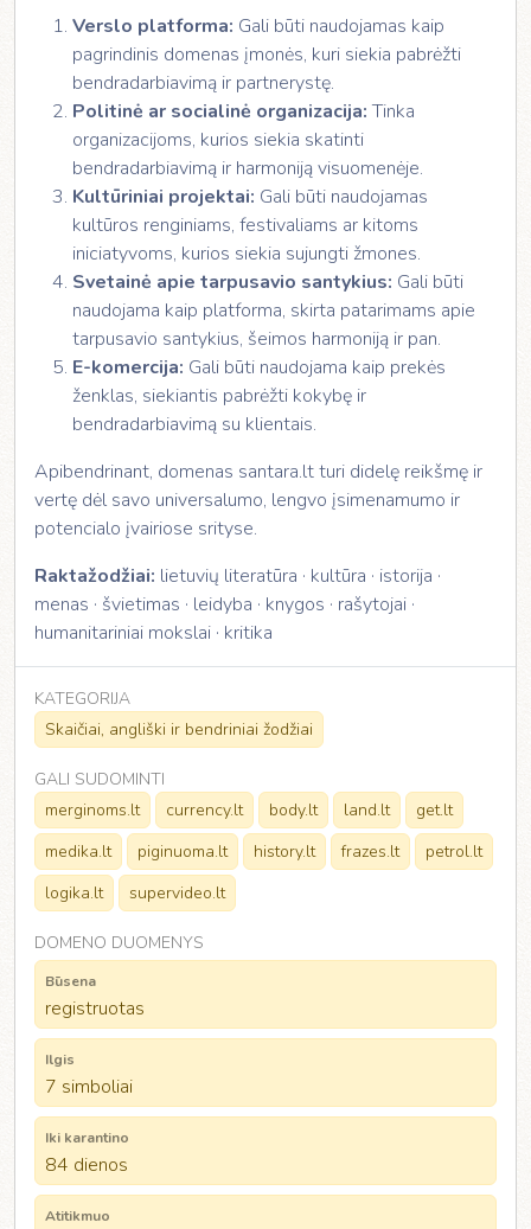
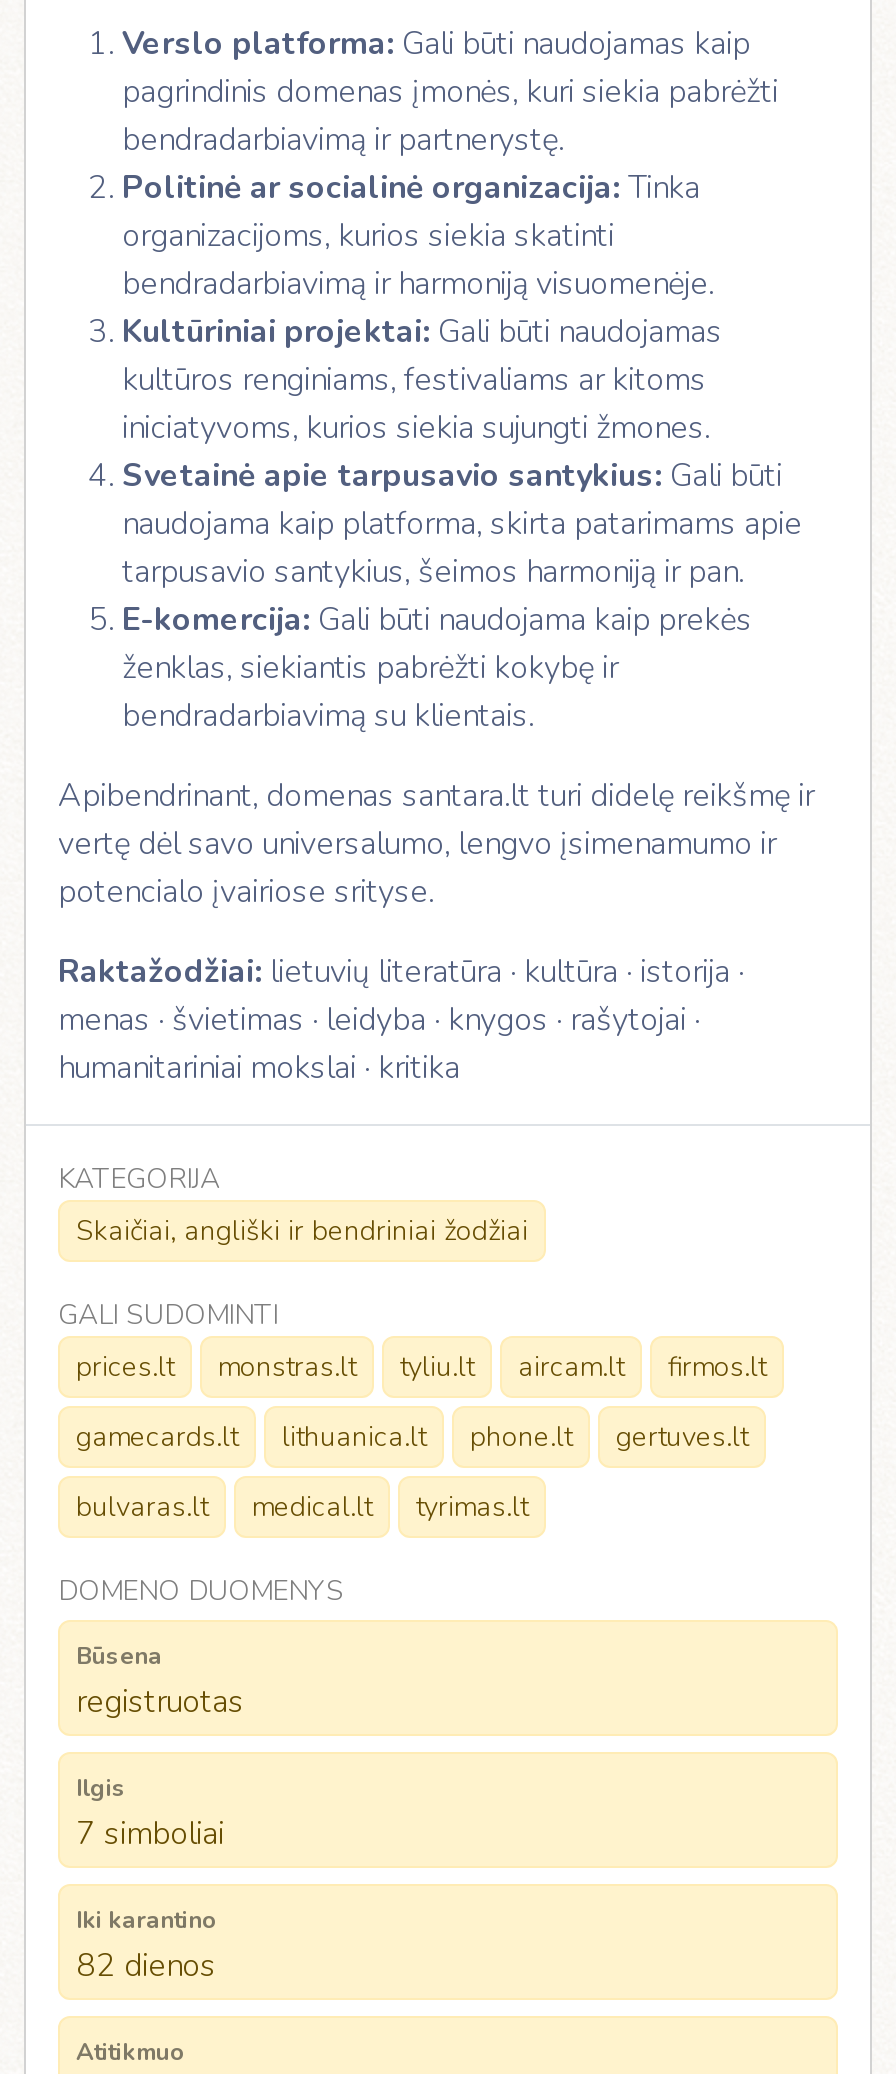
- merginoms.lt
- currency.lt
- body.lt
- land.lt
- get.lt
+ prices.lt
+ monstras.lt
+ tyliu.lt
+ aircam.lt
+ firmos.lt

- medika.lt
- piginuoma.lt
- history.lt
- frazes.lt
- petrol.lt
+ gamecards.lt
+ lithuanica.lt
+ phone.lt
+ gertuves.lt

- logika.lt
- supervideo.lt
+ bulvaras.lt
+ medical.lt
+ tyrimas.lt

- 84 dienos
+ 82 dienos
